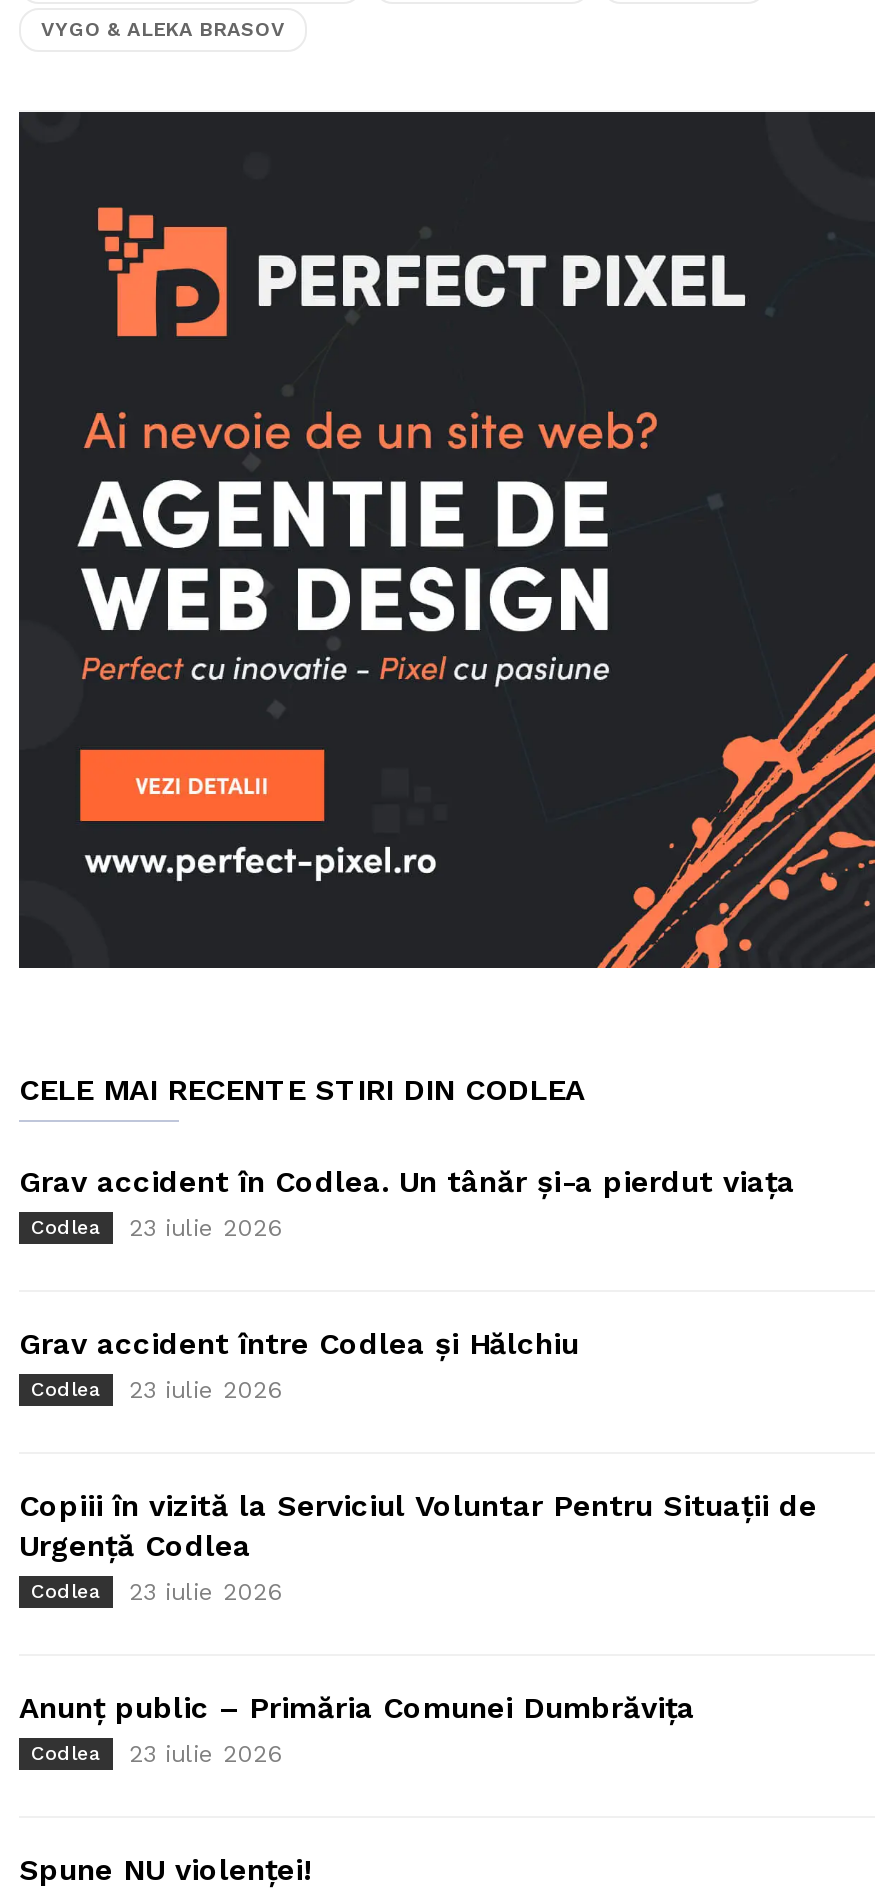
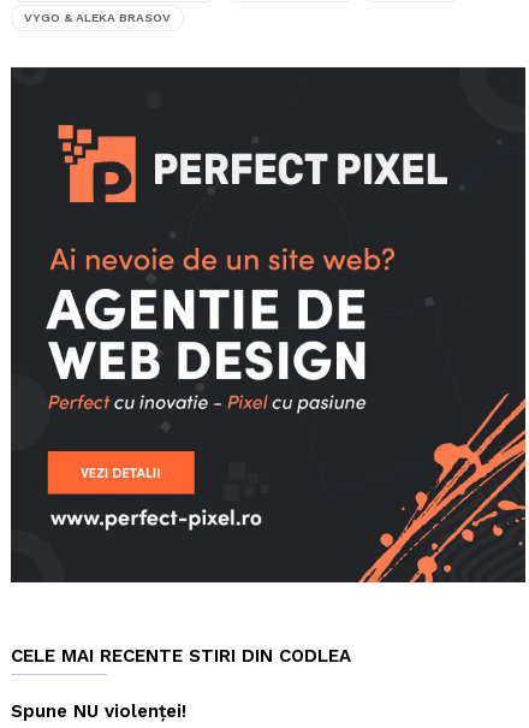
- Grav accident în Codlea. Un tânăr și-a pierdut viața
- Codlea
- 23 iulie 2026
- Grav accident între Codlea și Hălchiu
- Codlea
- 23 iulie 2026
- Copiii în vizită la Serviciul Voluntar Pentru Situații de
- Urgență Codlea
- Codlea
- 23 iulie 2026
- Anunț public – Primăria Comunei Dumbrăvița
- Codlea
- 23 iulie 2026
